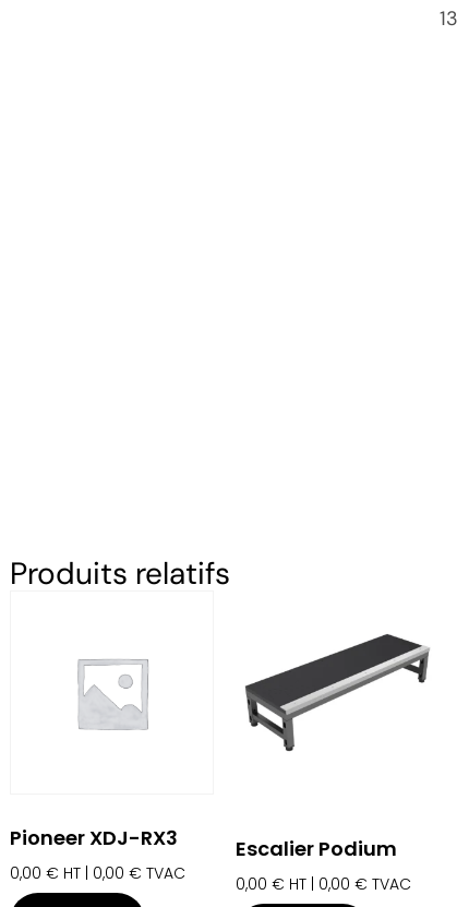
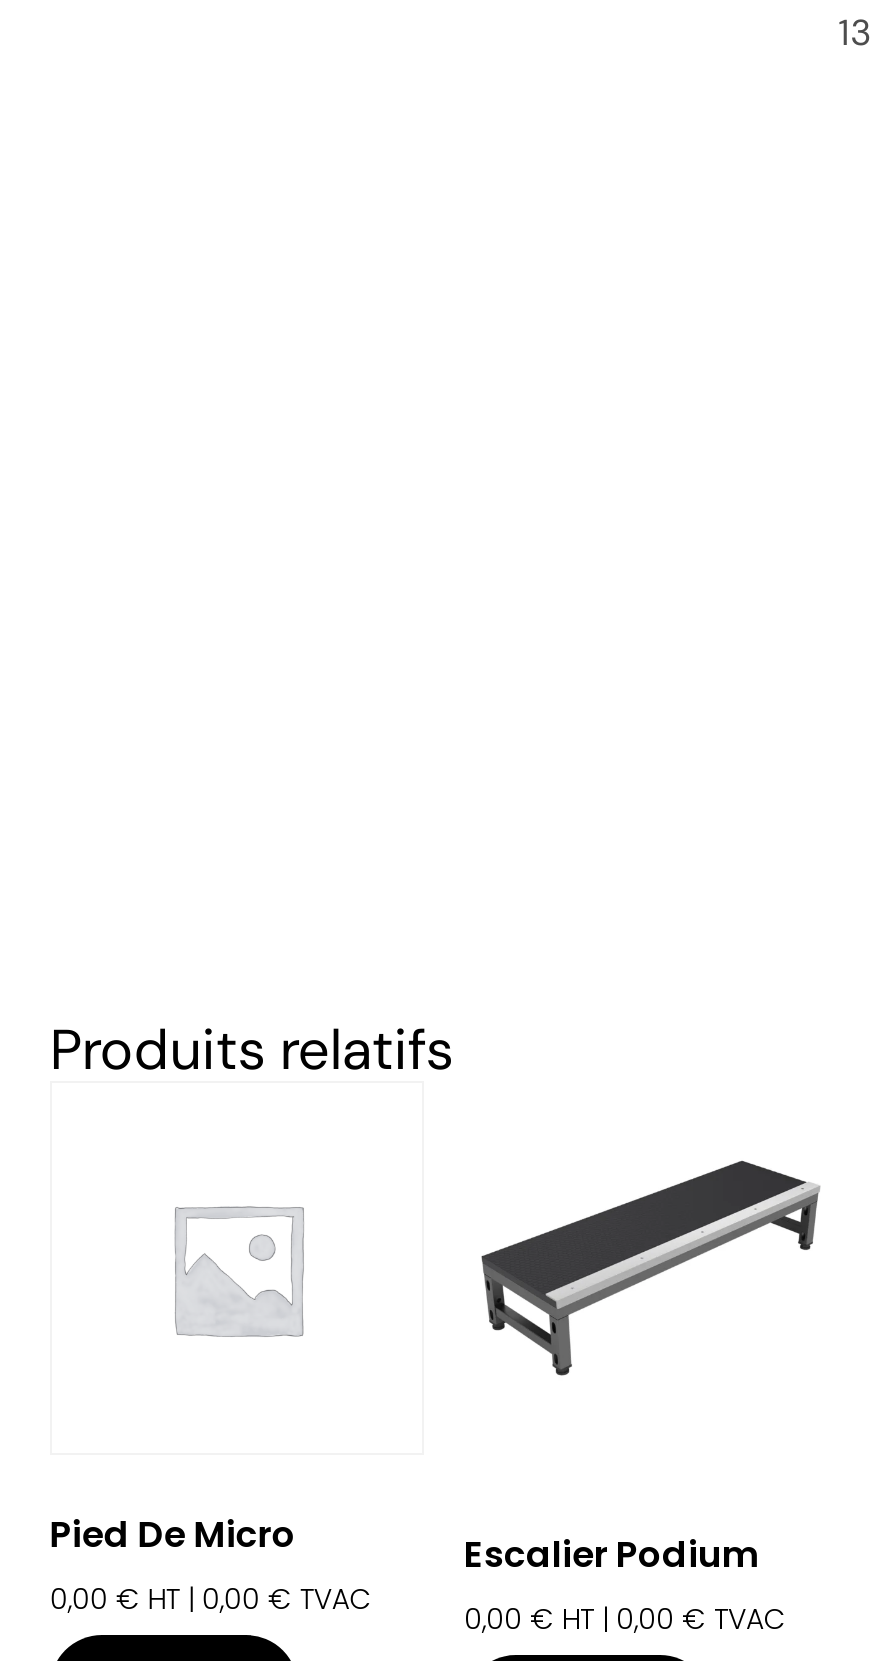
- Pioneer XDJ-RX3
+ Pied De Micro
